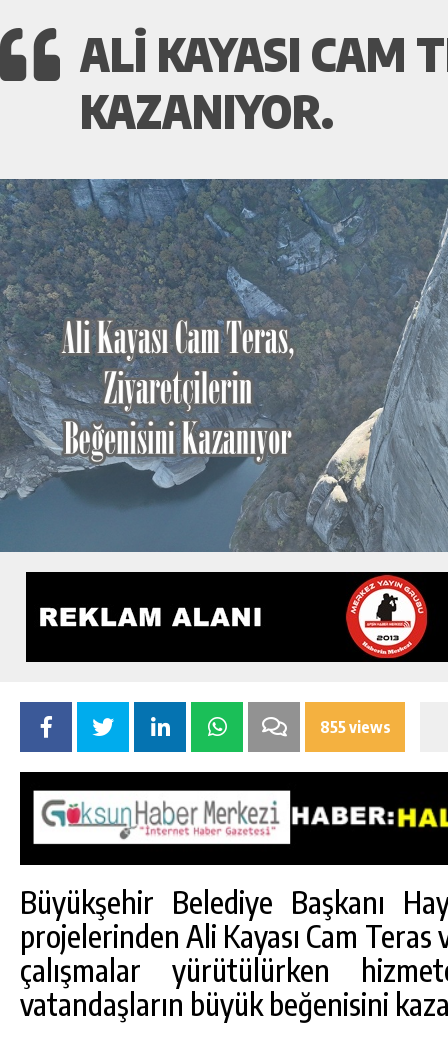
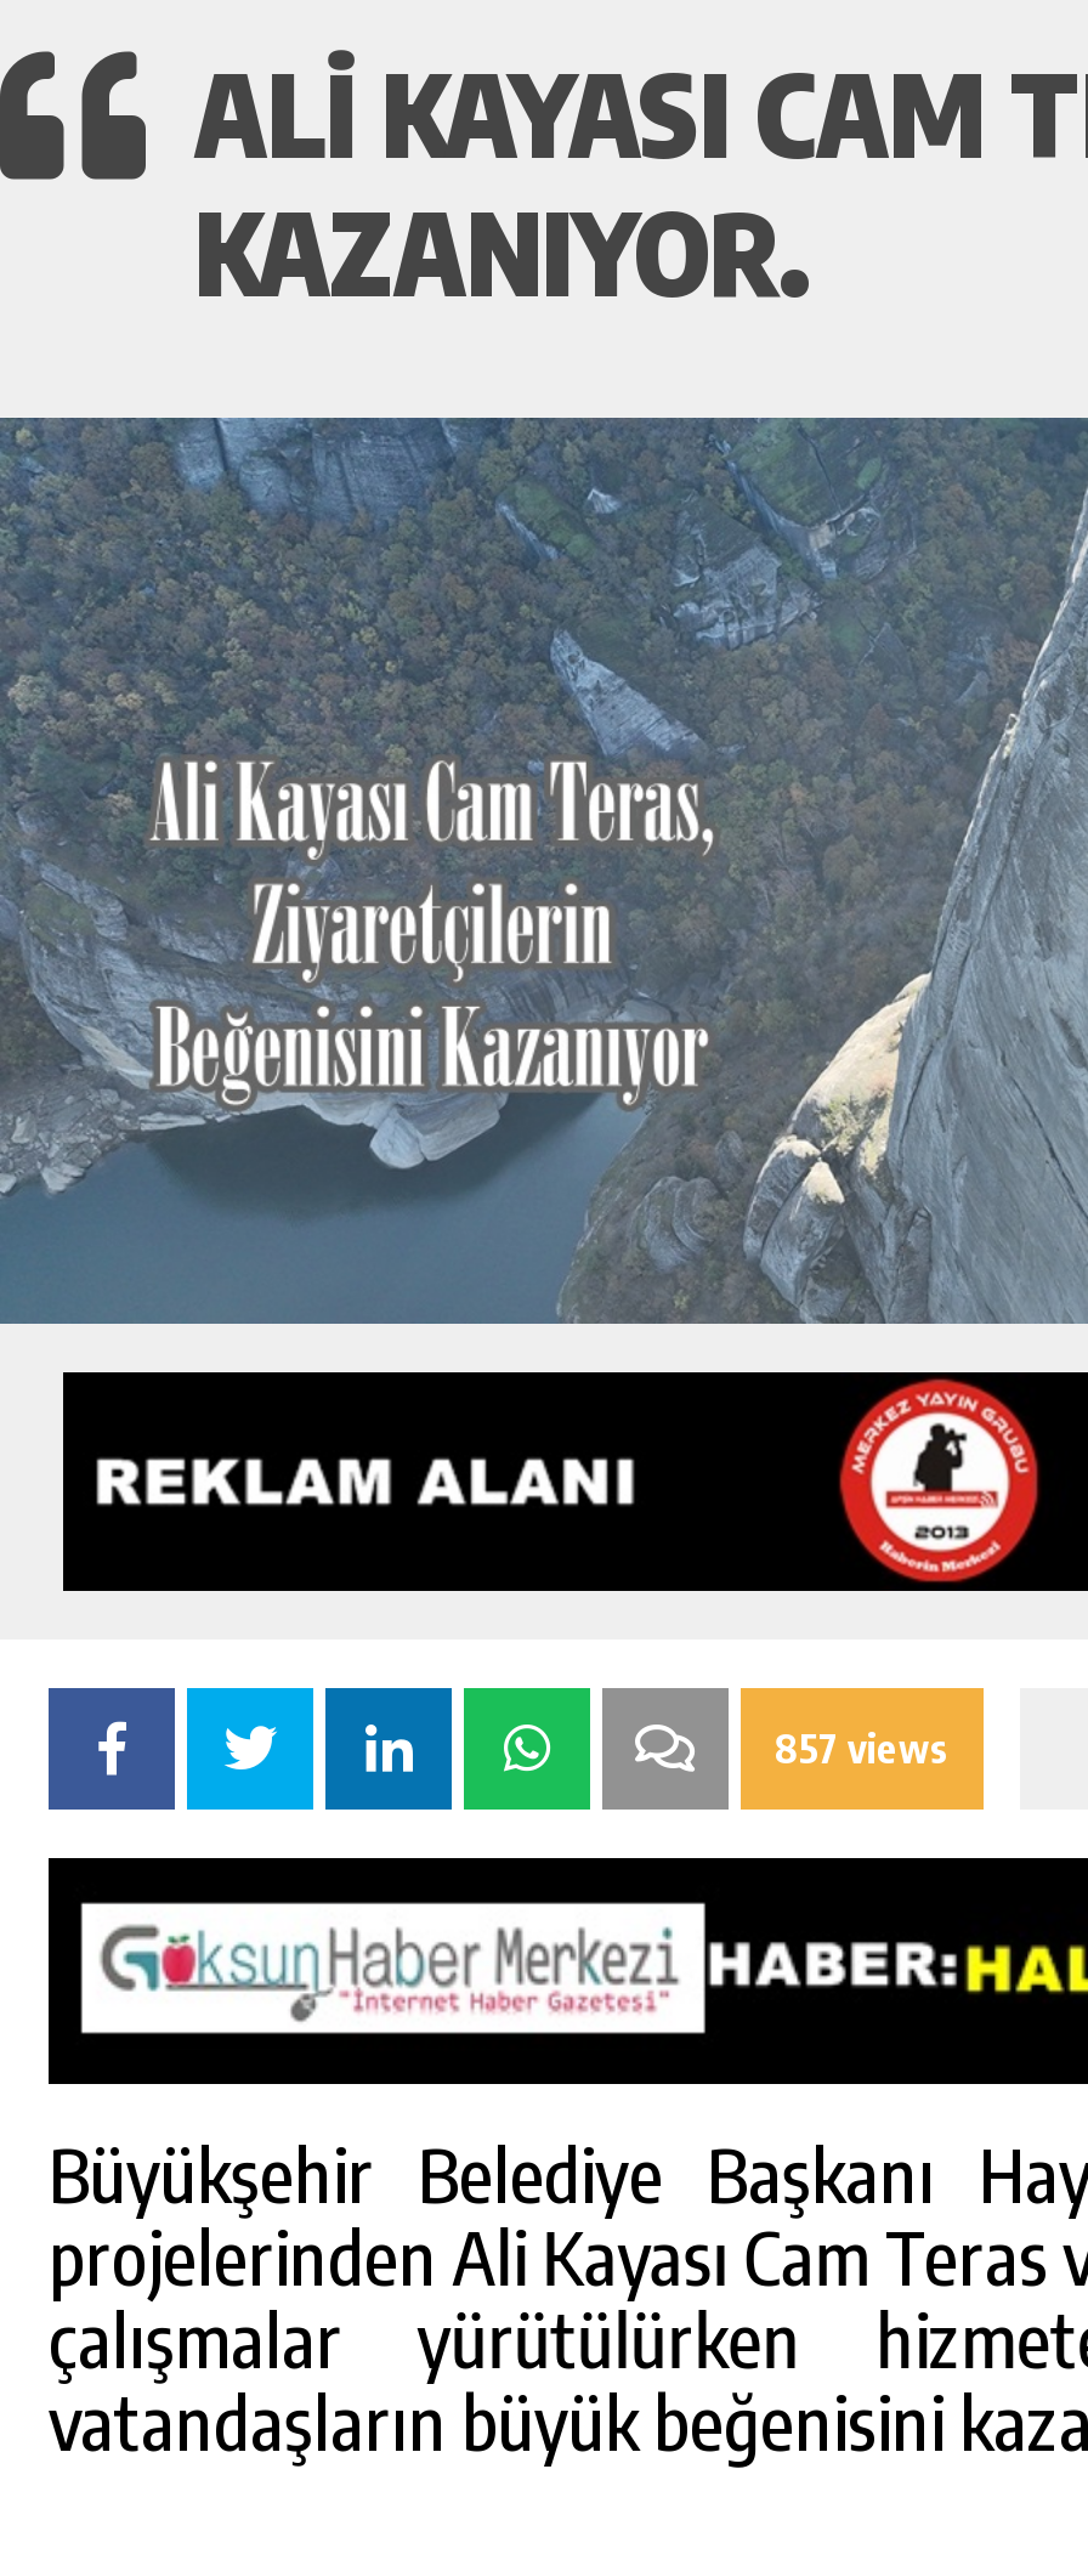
- 855 views
+ 857 views
